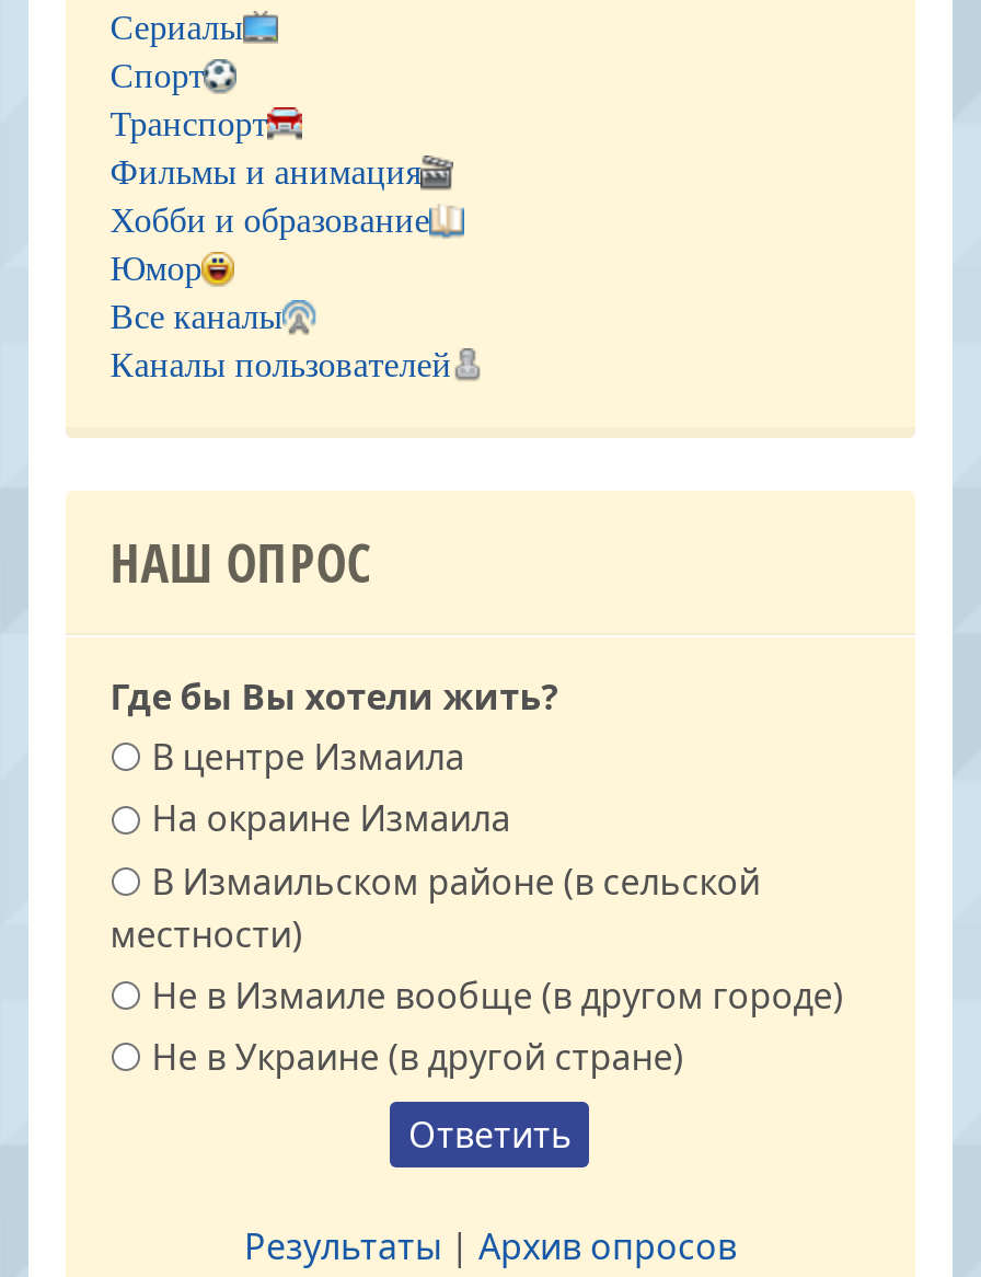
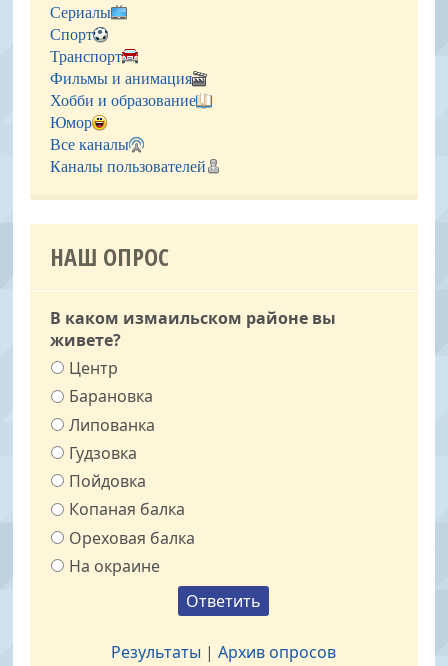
- Где бы Вы хотели жить?
- В центре Измаила
- На окраине Измаила
- В Измаильском районе (в сельской
- местности)
- Не в Измаиле вообще (в другом городе)
- Не в Украине (в другой стране)
+ В каком измаильском районе вы
+ живете?
+ Центр
+ Барановка
+ Липованка
+ Гудзовка
+ Пойдовка
+ Копаная балка
+ Ореховая балка
+ На окраине
